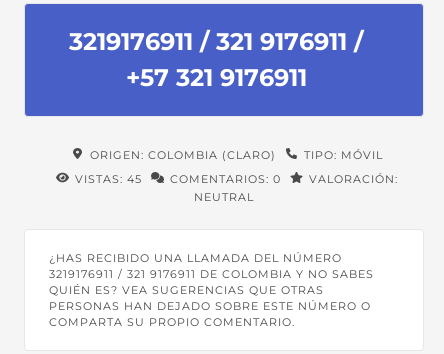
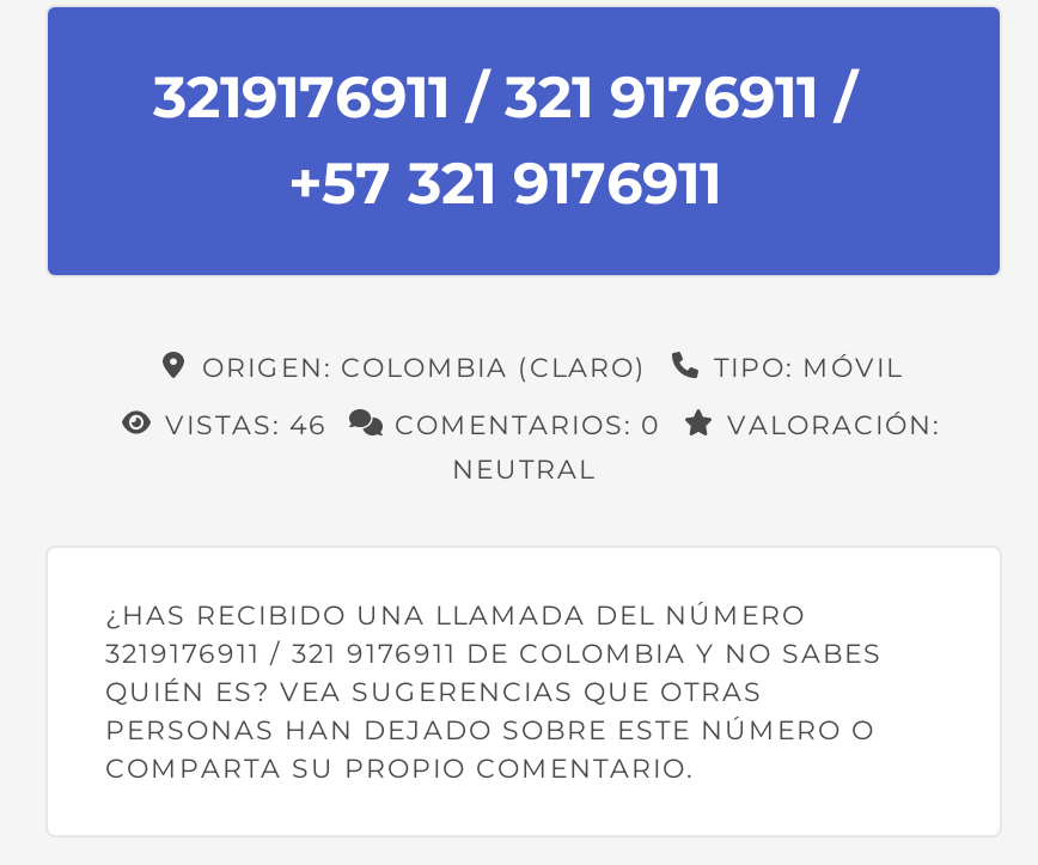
- VISTAS: 45 COMENTARIOS: 0 VALORACIÓN:
+ VISTAS: 46 COMENTARIOS: 0 VALORACIÓN:
